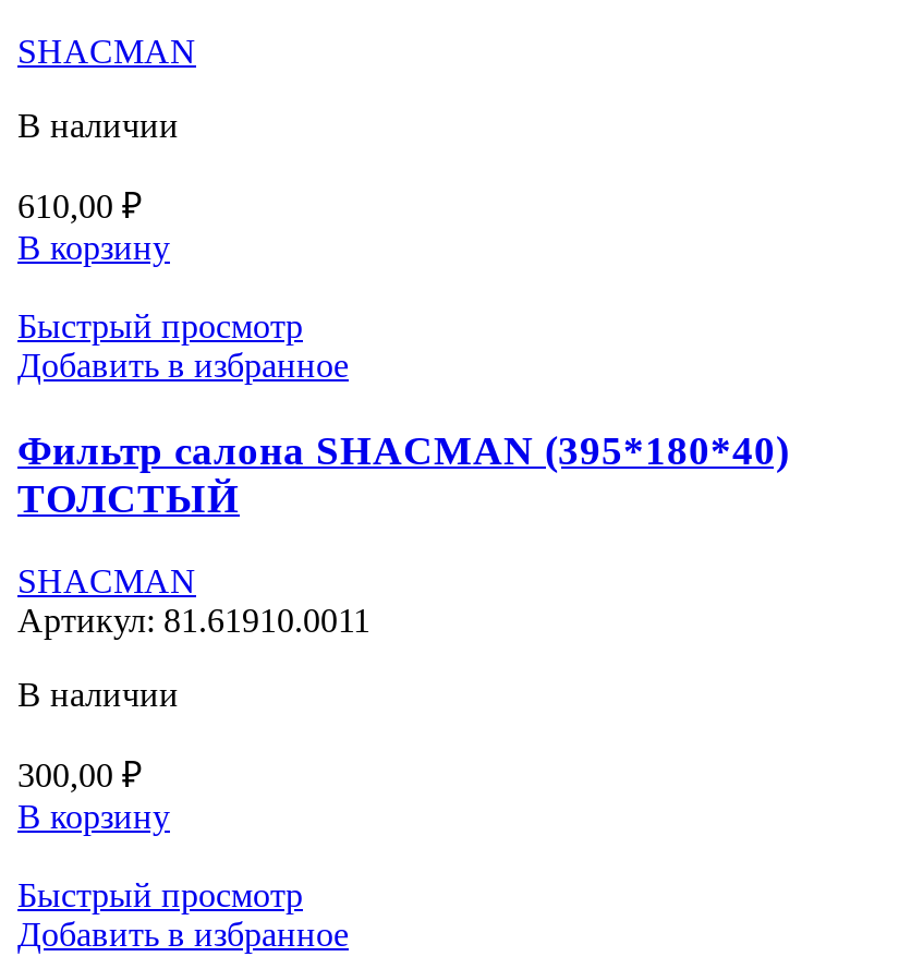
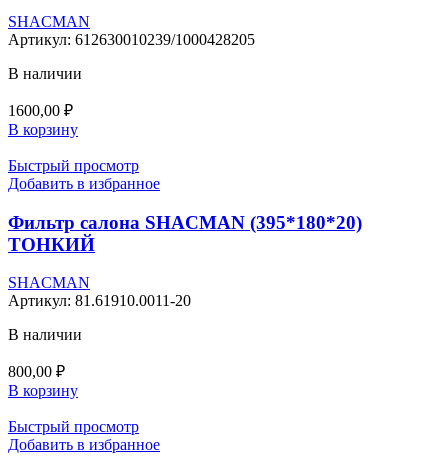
+ Артикул: 612630010239/1000428205

- 610,00 ₽
+ 1600,00 ₽

- Фильтр салона SHACMAN (395*180*40)
- ТОЛСТЫЙ
+ Фильтр салона SHACMAN (395*180*20)
+ ТОНКИЙ

- Артикул: 81.61910.0011
+ Артикул: 81.61910.0011-20

- 300,00 ₽
+ 800,00 ₽
